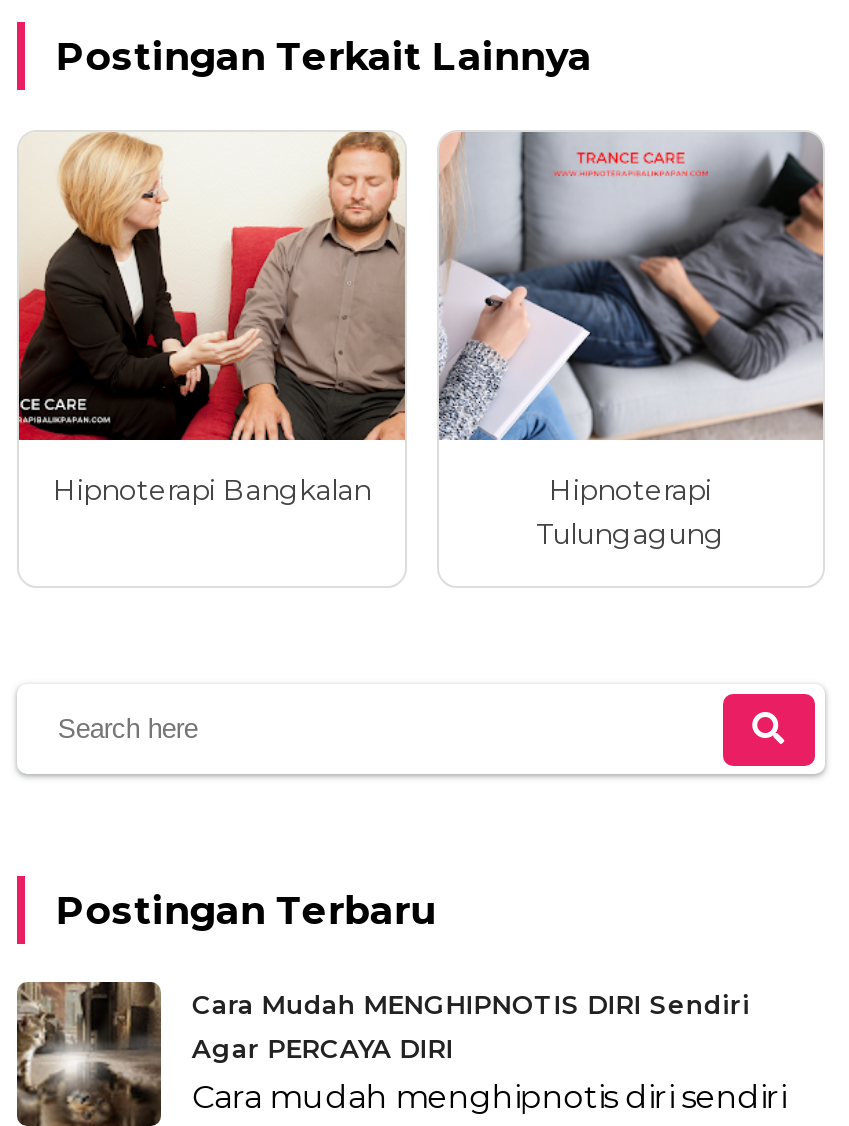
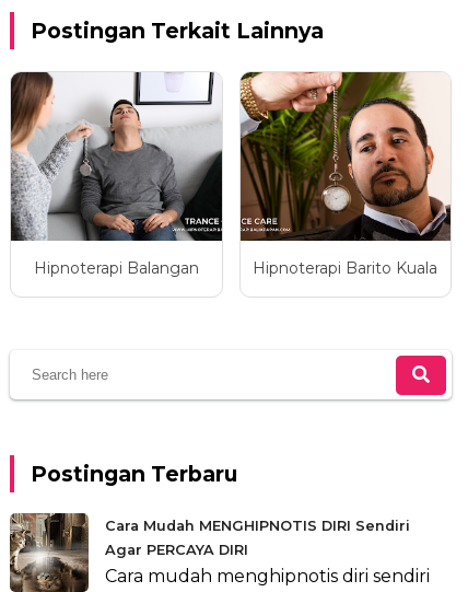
- [image]
- Hipnoterapi Bangkalan
- Hipnoterapi
- Tulungagung
+ [image]
+ Hipnoterapi Balangan
+ Hipnoterapi Barito Kuala

- [image]
+ [image]
